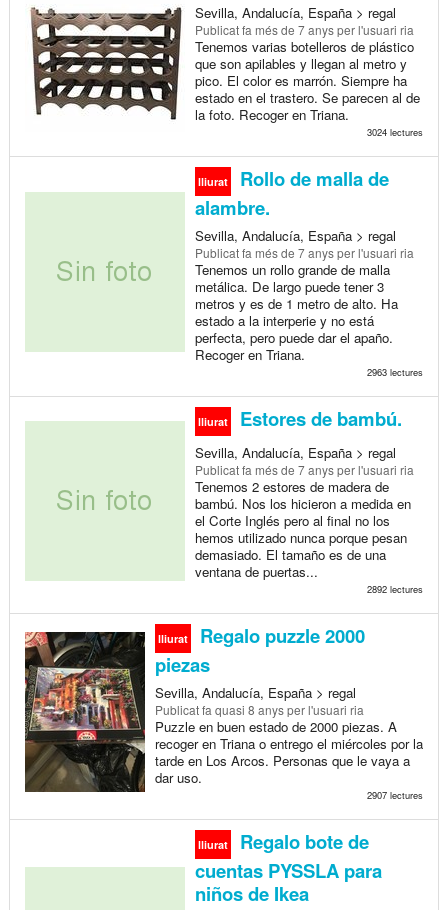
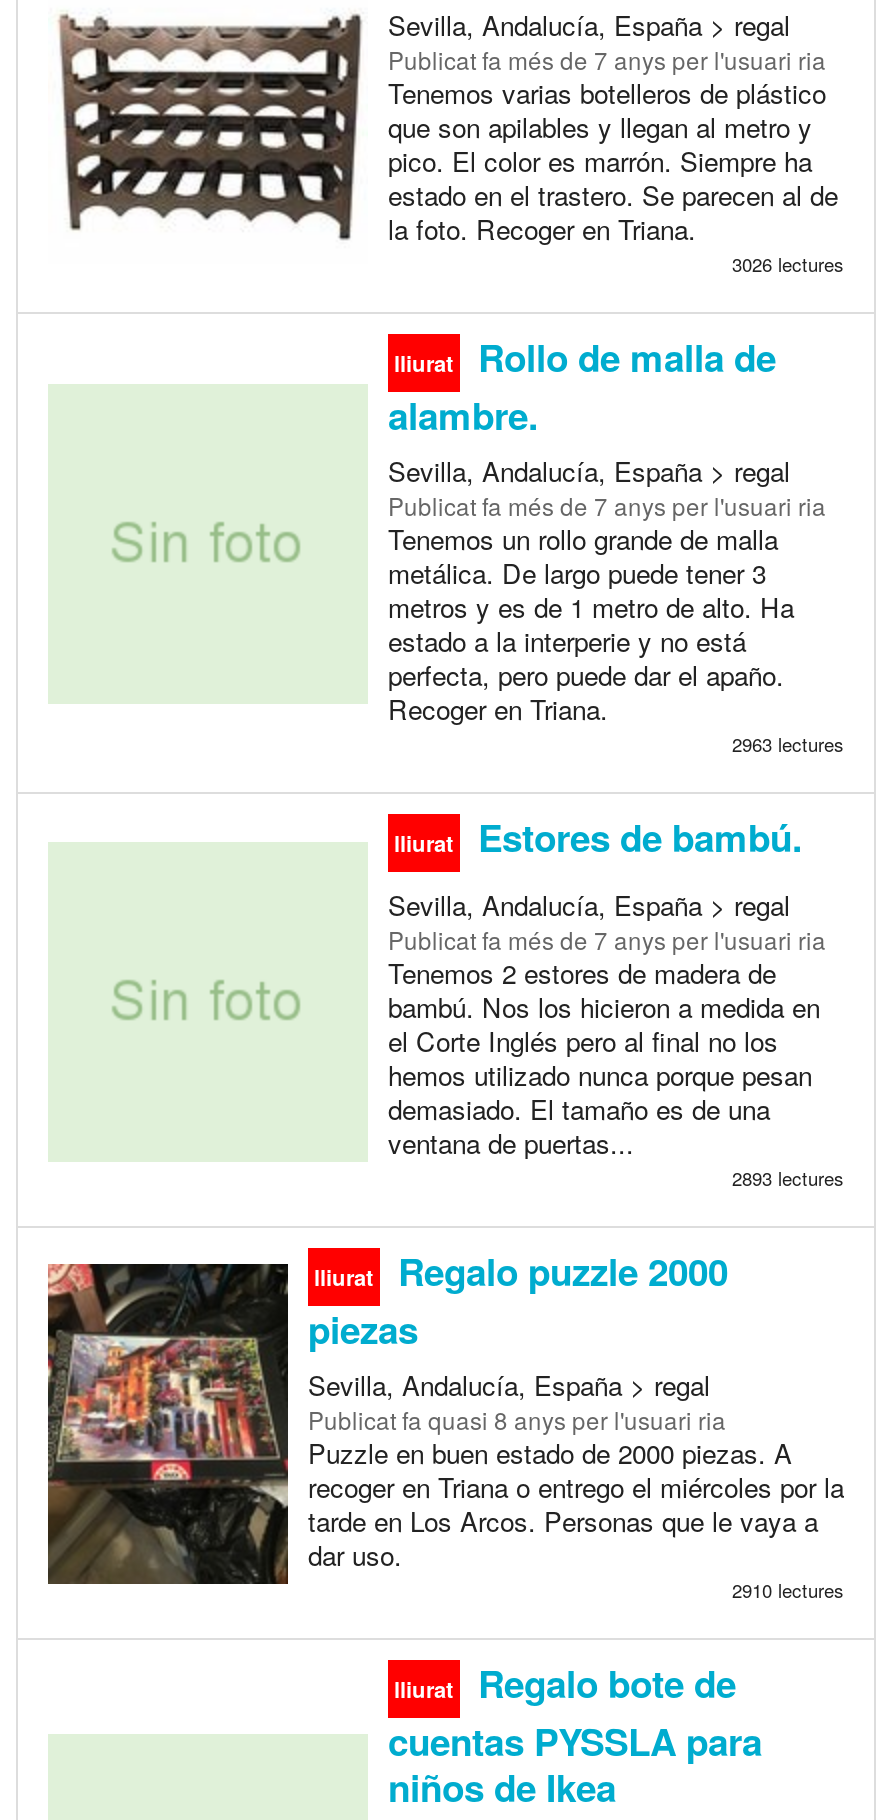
- 3024 lectures
+ 3026 lectures

- 2892 lectures
+ 2893 lectures

- 2907 lectures
+ 2910 lectures
